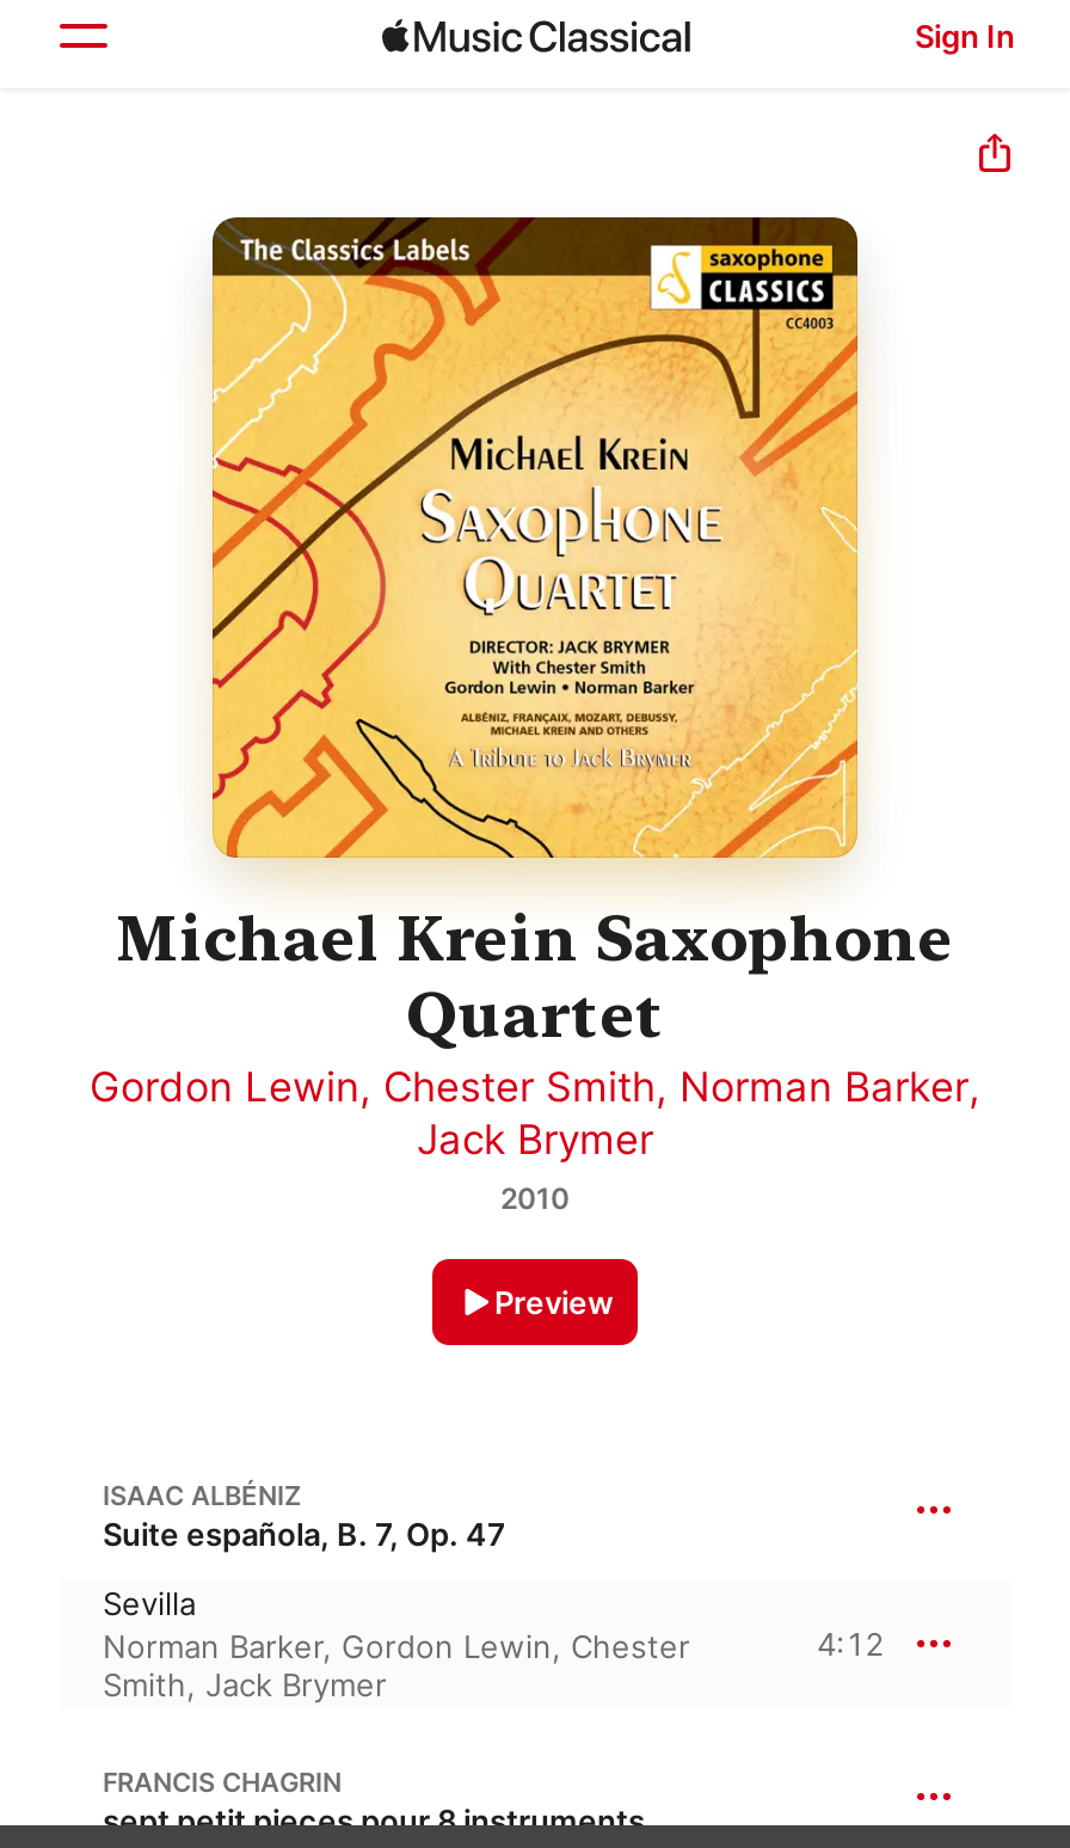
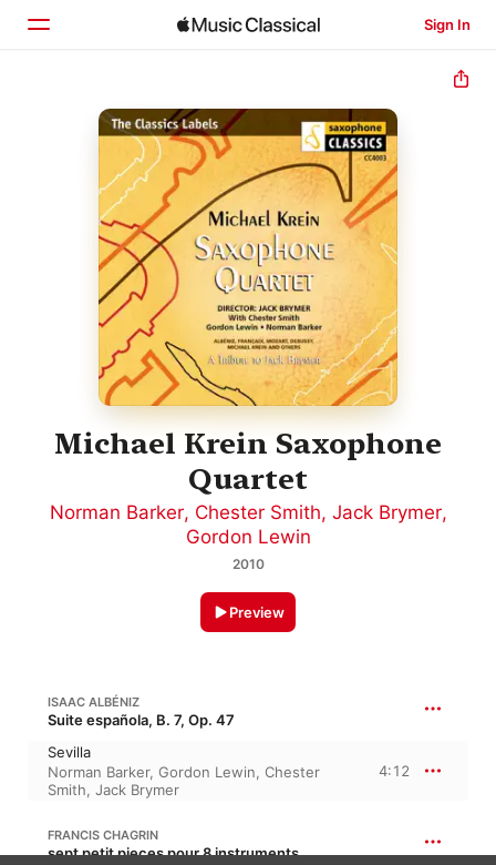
- Gordon Lewin, Chester Smith, Norman Barker,
- Jack Brymer
+ Norman Barker, Chester Smith, Jack Brymer,
+ Gordon Lewin
